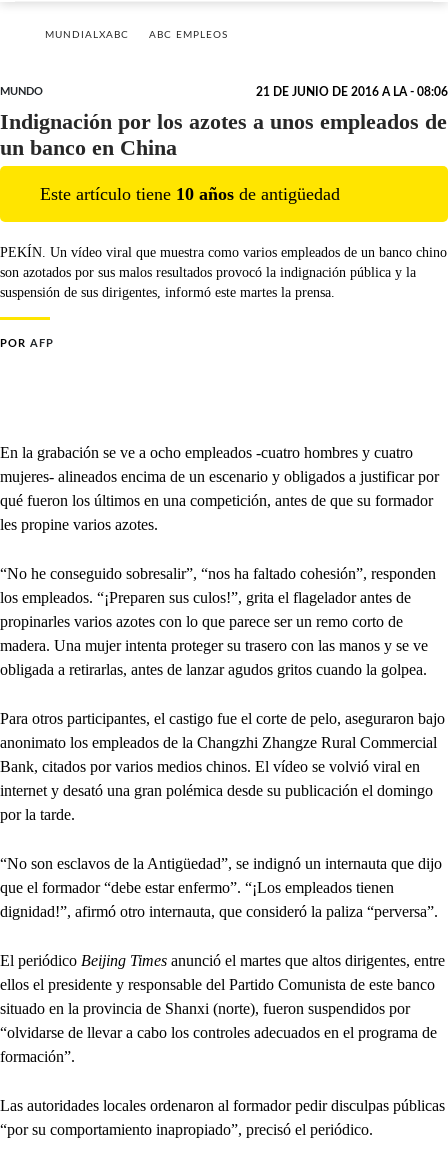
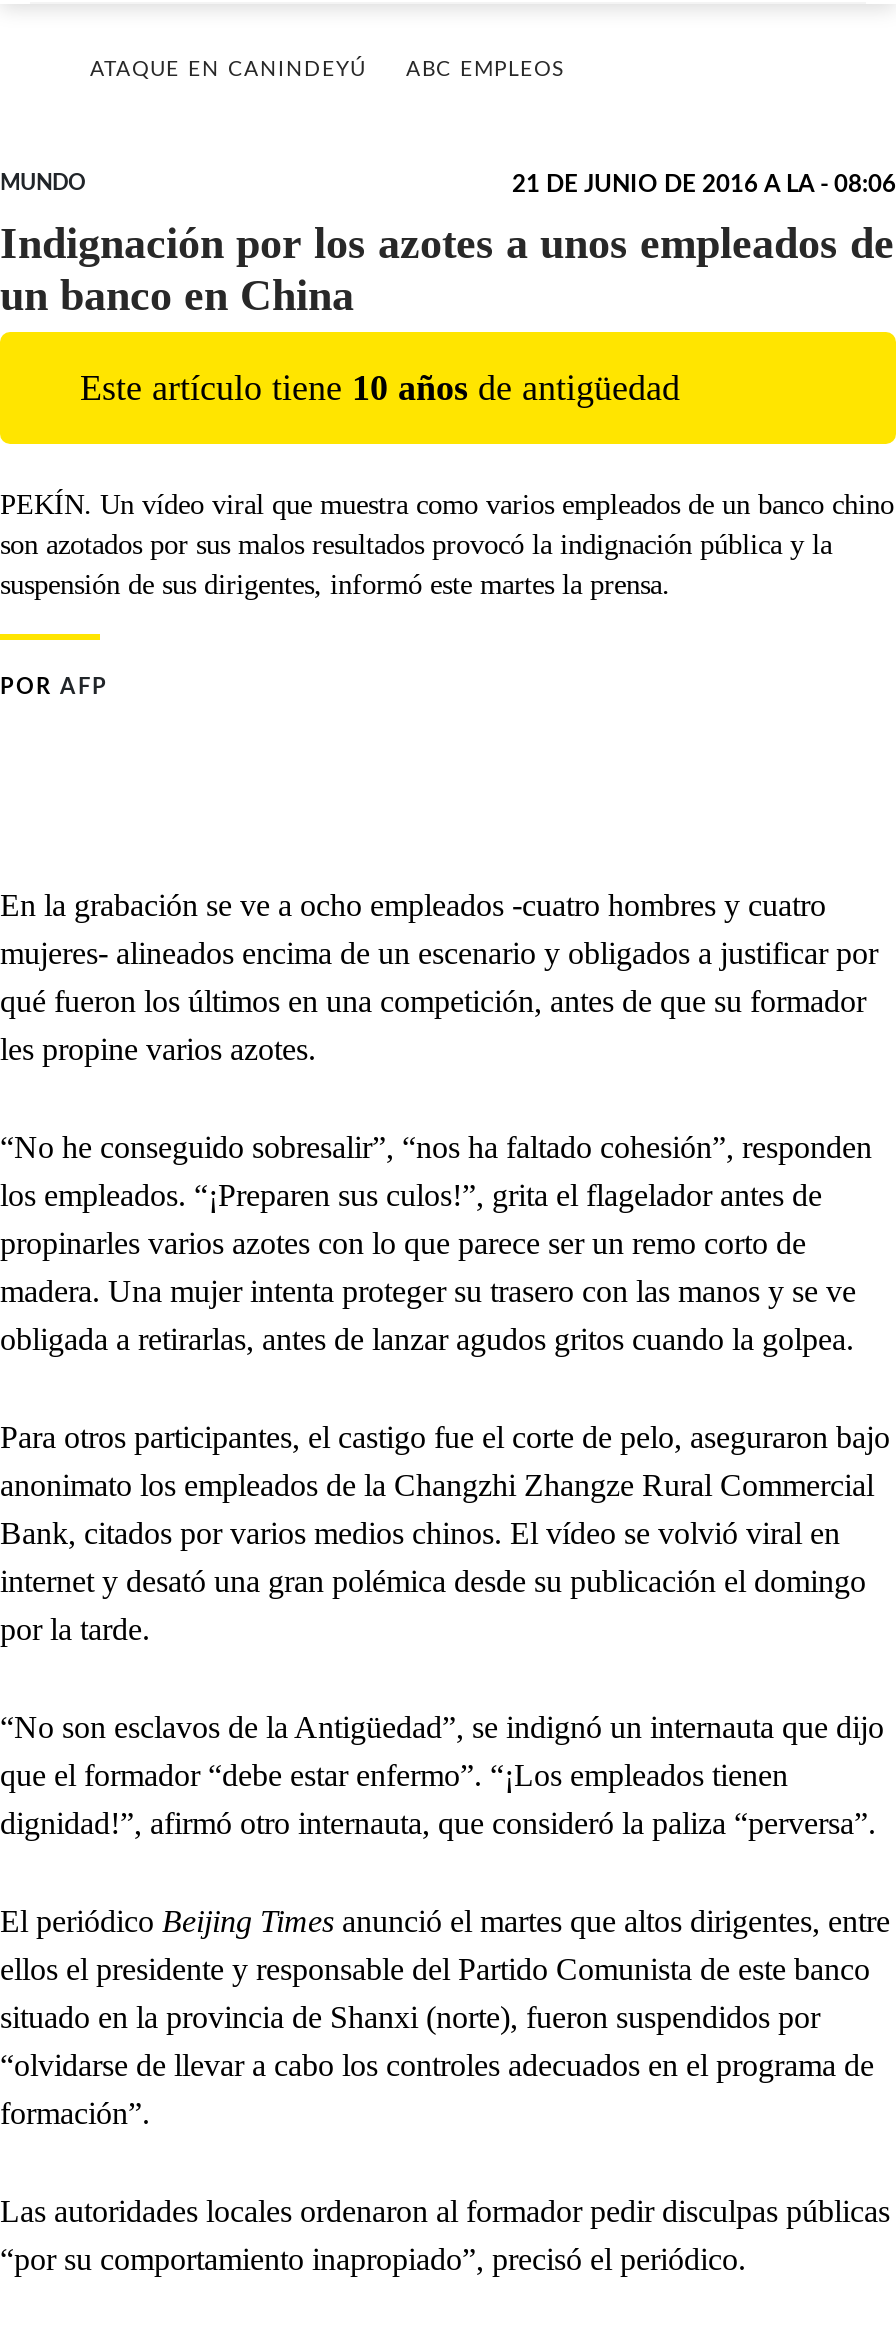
- MUNDIALXABC
+ ATAQUE EN CANINDEYÚ
